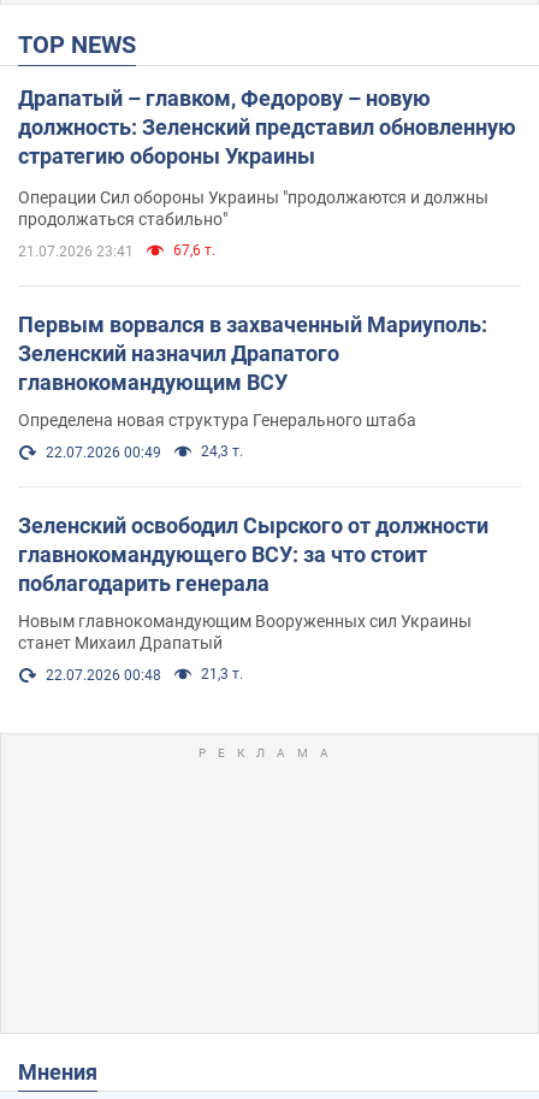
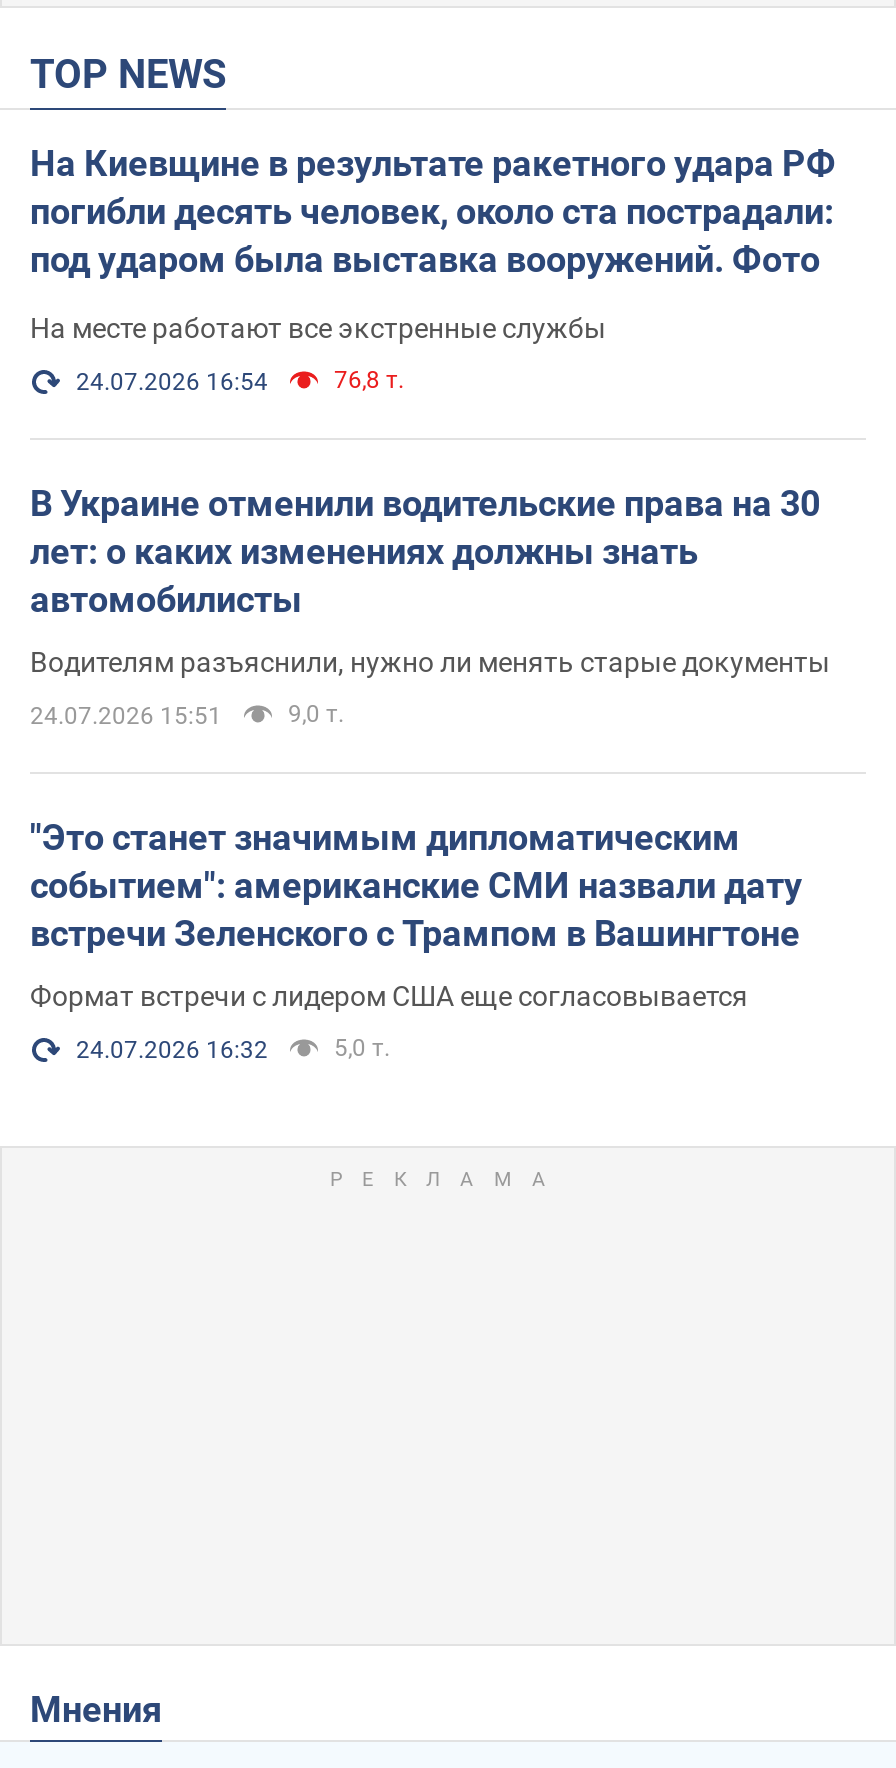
- Драпатый – главком, Федорову – новую
- должность: Зеленский представил обновленную
- стратегию обороны Украины
+ На Киевщине в результате ракетного удара РФ
+ погибли десять человек, около ста пострадали:
+ под ударом была выставка вооружений. Фото

- Операции Сил обороны Украины "продолжаются и должны
- продолжаться стабильно"
+ На месте работают все экстренные службы

- 21.07.2026 23:41
- 67,6 т.
+ 24.07.2026 16:54
+ 76,8 т.

- Первым ворвался в захваченный Мариуполь:
- Зеленский назначил Драпатого
- главнокомандующим ВСУ
+ В Украине отменили водительские права на 30
+ лет: о каких изменениях должны знать
+ автомобилисты

- Определена новая структура Генерального штаба
+ Водителям разъяснили, нужно ли менять старые документы

- 22.07.2026 00:49
- 24,3 т.
+ 24.07.2026 15:51
+ 9,0 т.

- Зеленский освободил Сырского от должности
- главнокомандующего ВСУ: за что стоит
- поблагодарить генерала
+ "Это станет значимым дипломатическим
+ событием": американские СМИ назвали дату
+ встречи Зеленского с Трампом в Вашингтоне

- Новым главнокомандующим Вооруженных сил Украины
- станет Михаил Драпатый
+ Формат встречи с лидером США еще согласовывается

- 22.07.2026 00:48
- 21,3 т.
+ 24.07.2026 16:32
+ 5,0 т.
